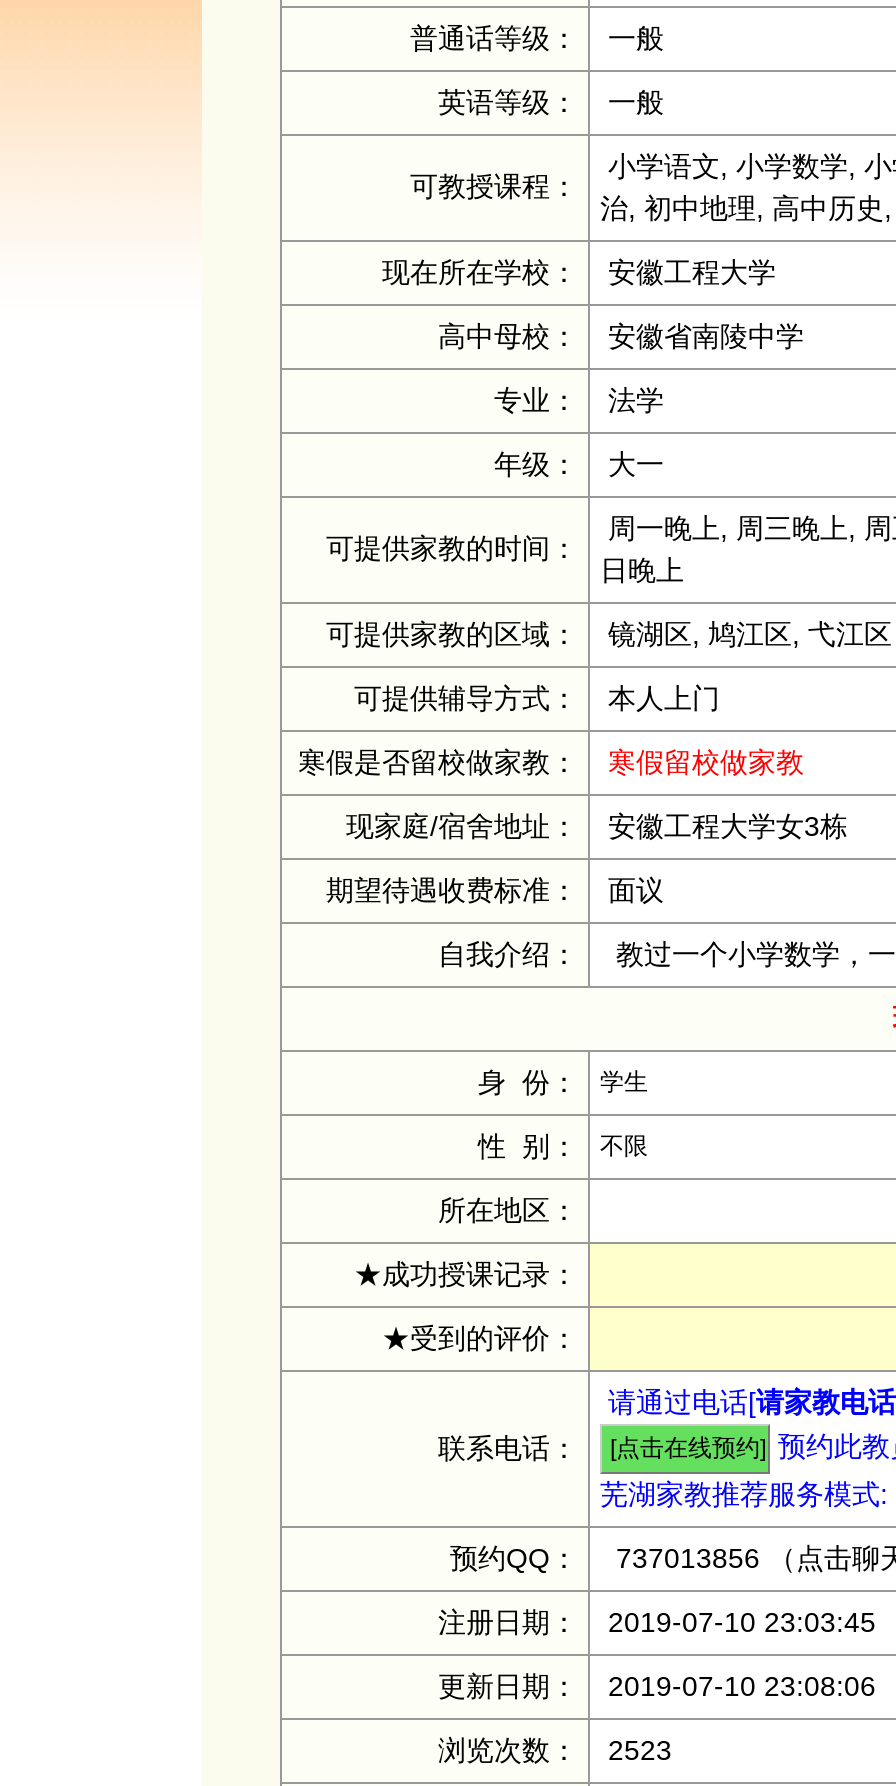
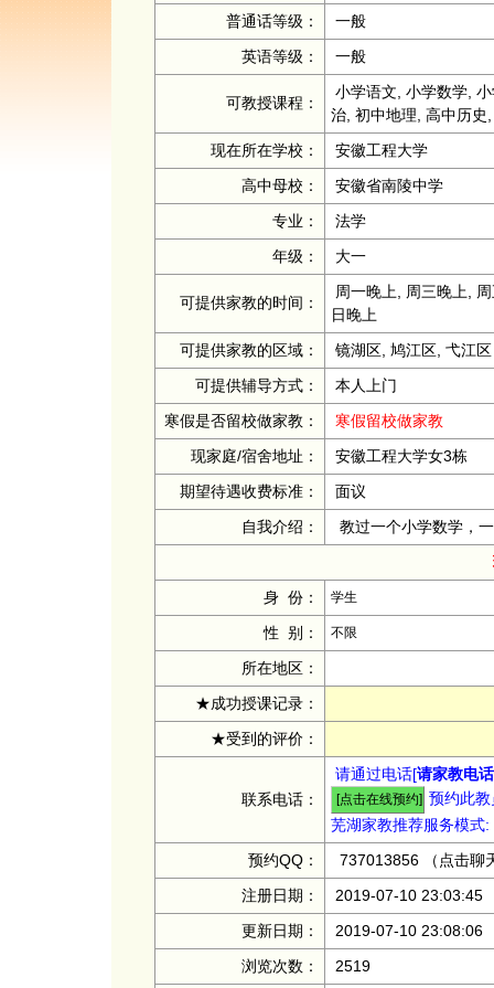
- 浏览次数： 2523
+ 浏览次数： 2519
